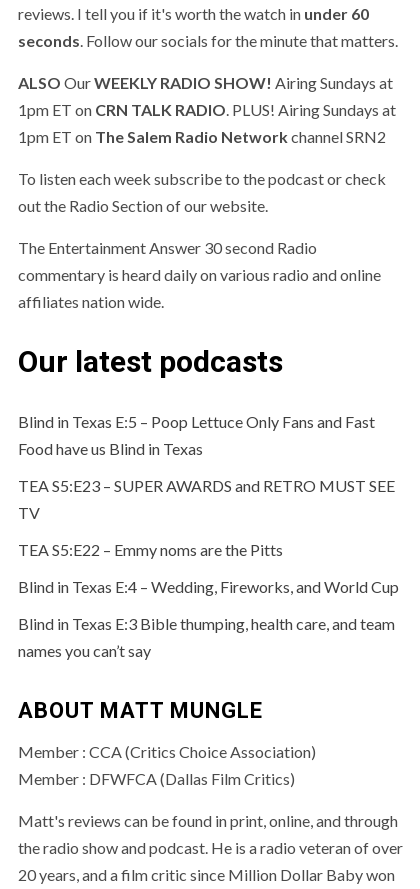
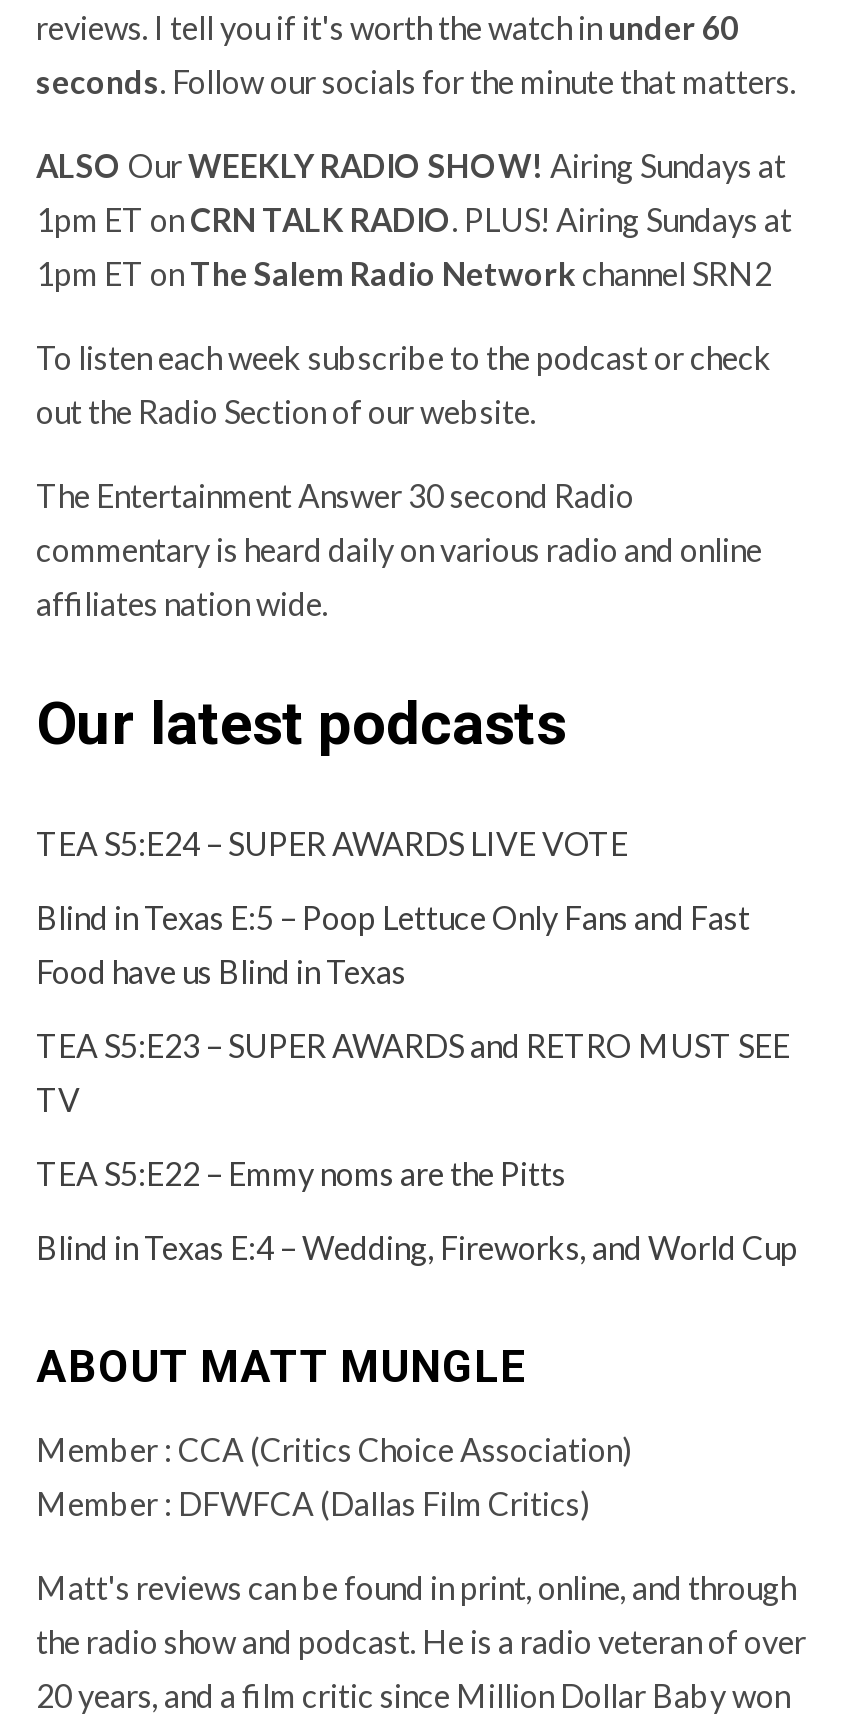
+ TEA S5:E24 – SUPER AWARDS LIVE VOTE

moved down: Blind in Texas E:5 – Poop Lettuce Only Fans and Fast | Food have us Blind in Texas | TEA S5:E23 – SUPER AWARDS and RETRO MUST SEE | TV | TEA S5:E22 – Emmy noms are the Pitts | Blind in Texas E:4 – Wedding, Fireworks, and World Cup

- Blind in Texas E:3 Bible thumping, health care, and team
- names you can’t say
